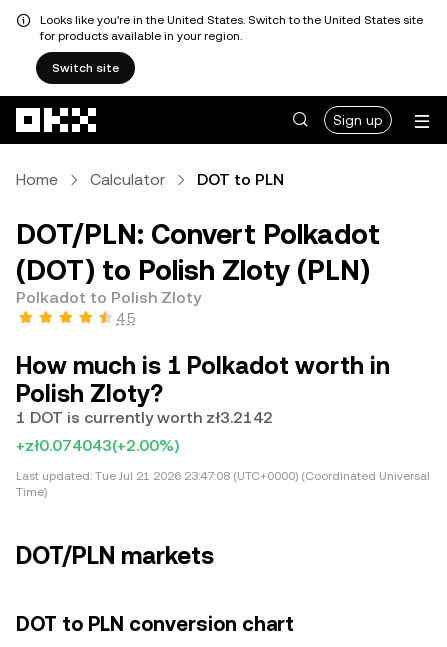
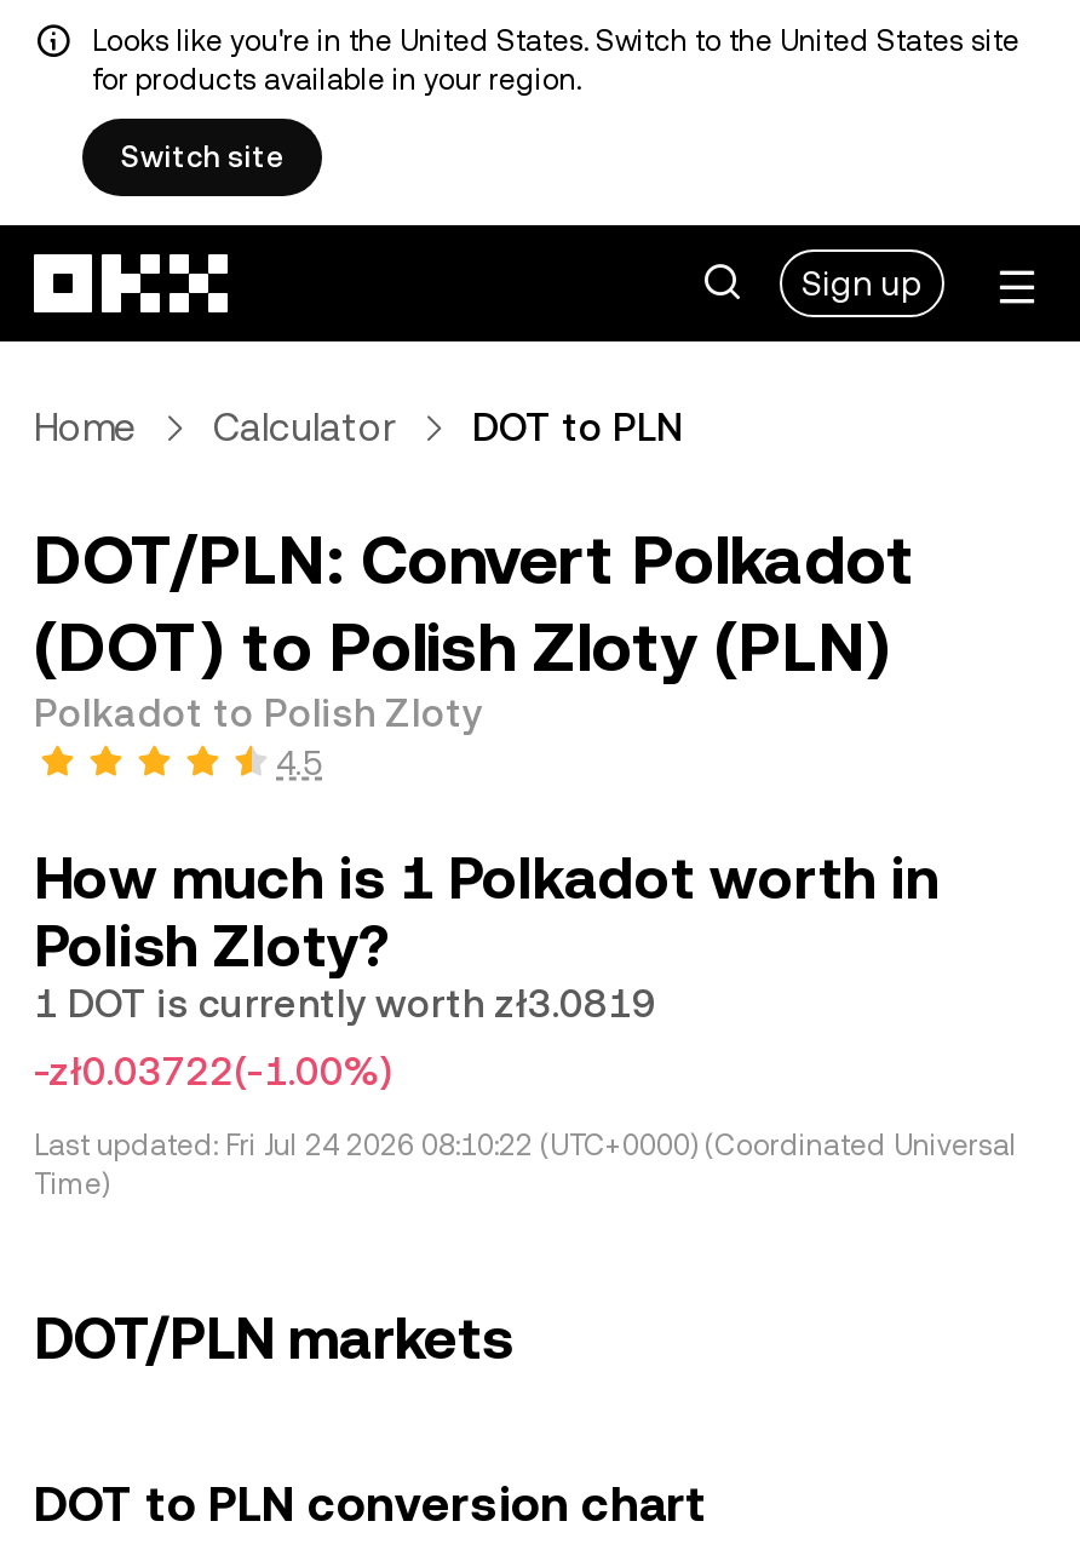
- 1 DOT is currently worth zł3.2142
+ 1 DOT is currently worth zł3.0819

- +zł0.074043(+2.00%)
+ -zł0.03722(-1.00%)

- Last updated: Tue Jul 21 2026 23:47:08 (UTC+0000) (Coordinated Universal
+ Last updated: Fri Jul 24 2026 08:10:22 (UTC+0000) (Coordinated Universal
